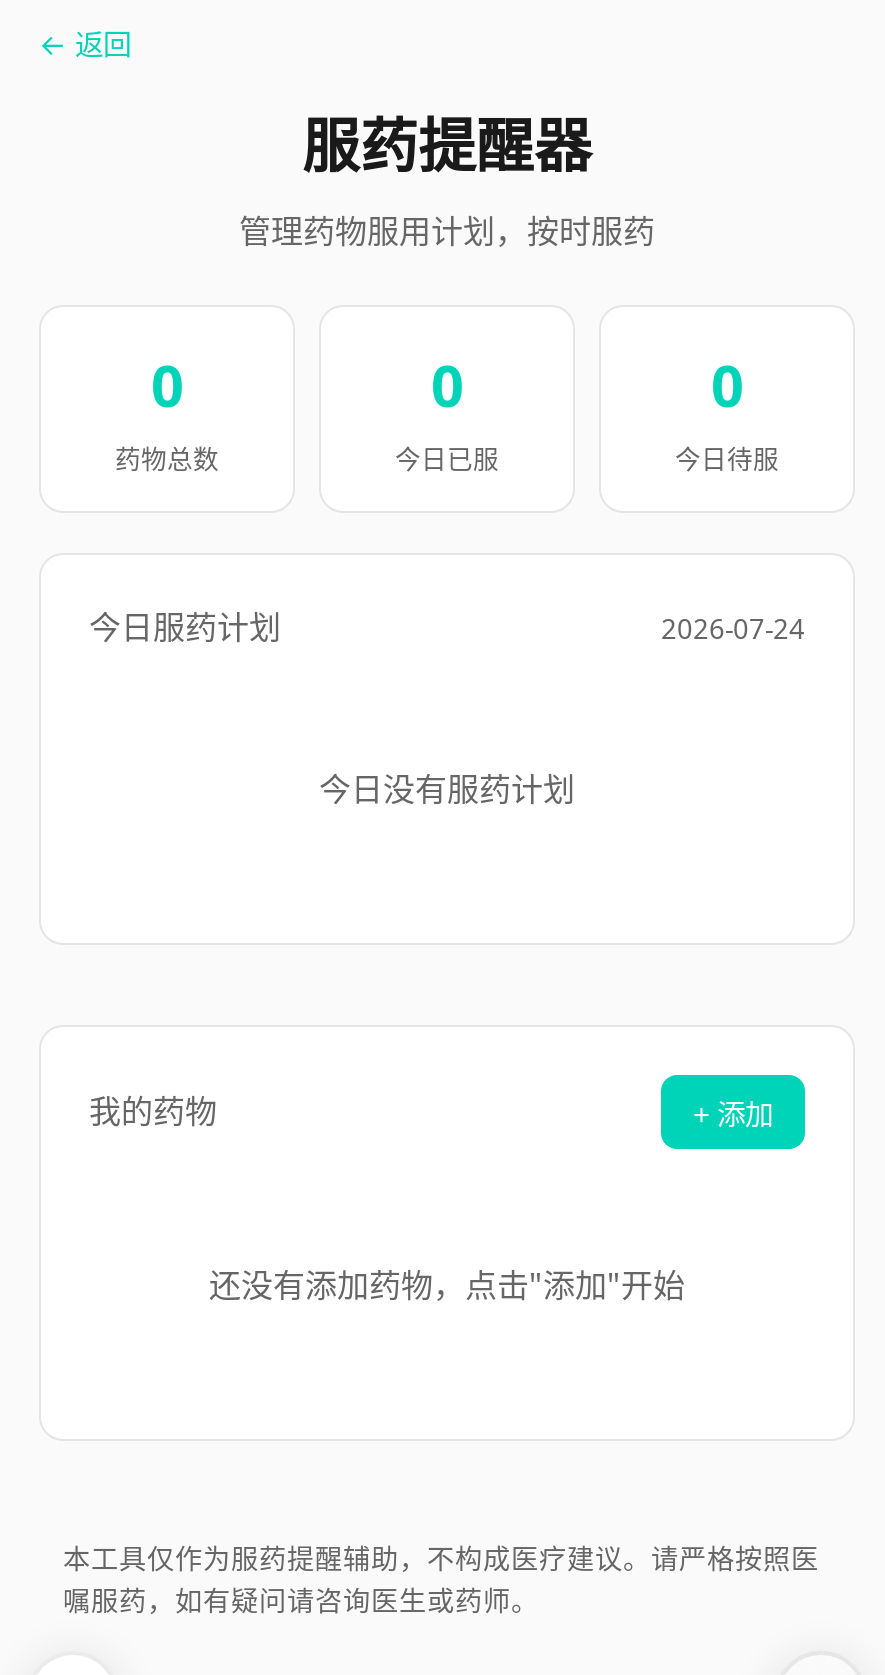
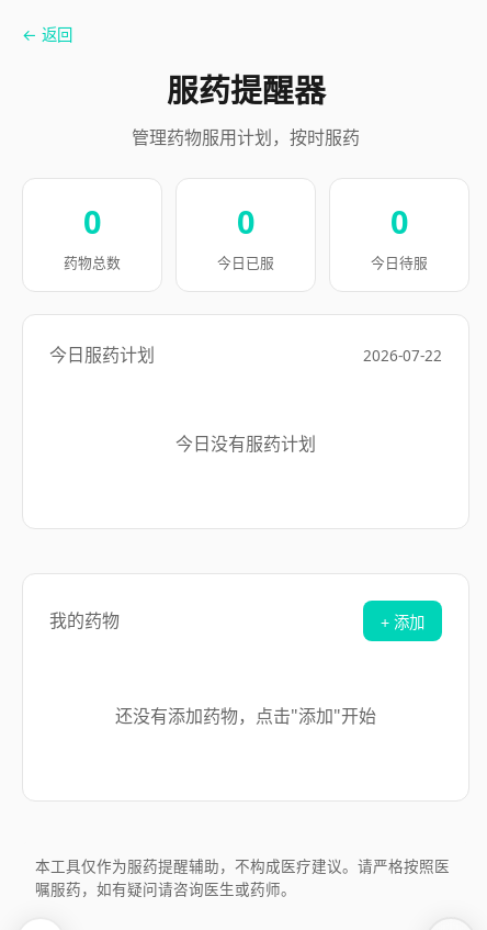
- 2026-07-24
+ 2026-07-22
